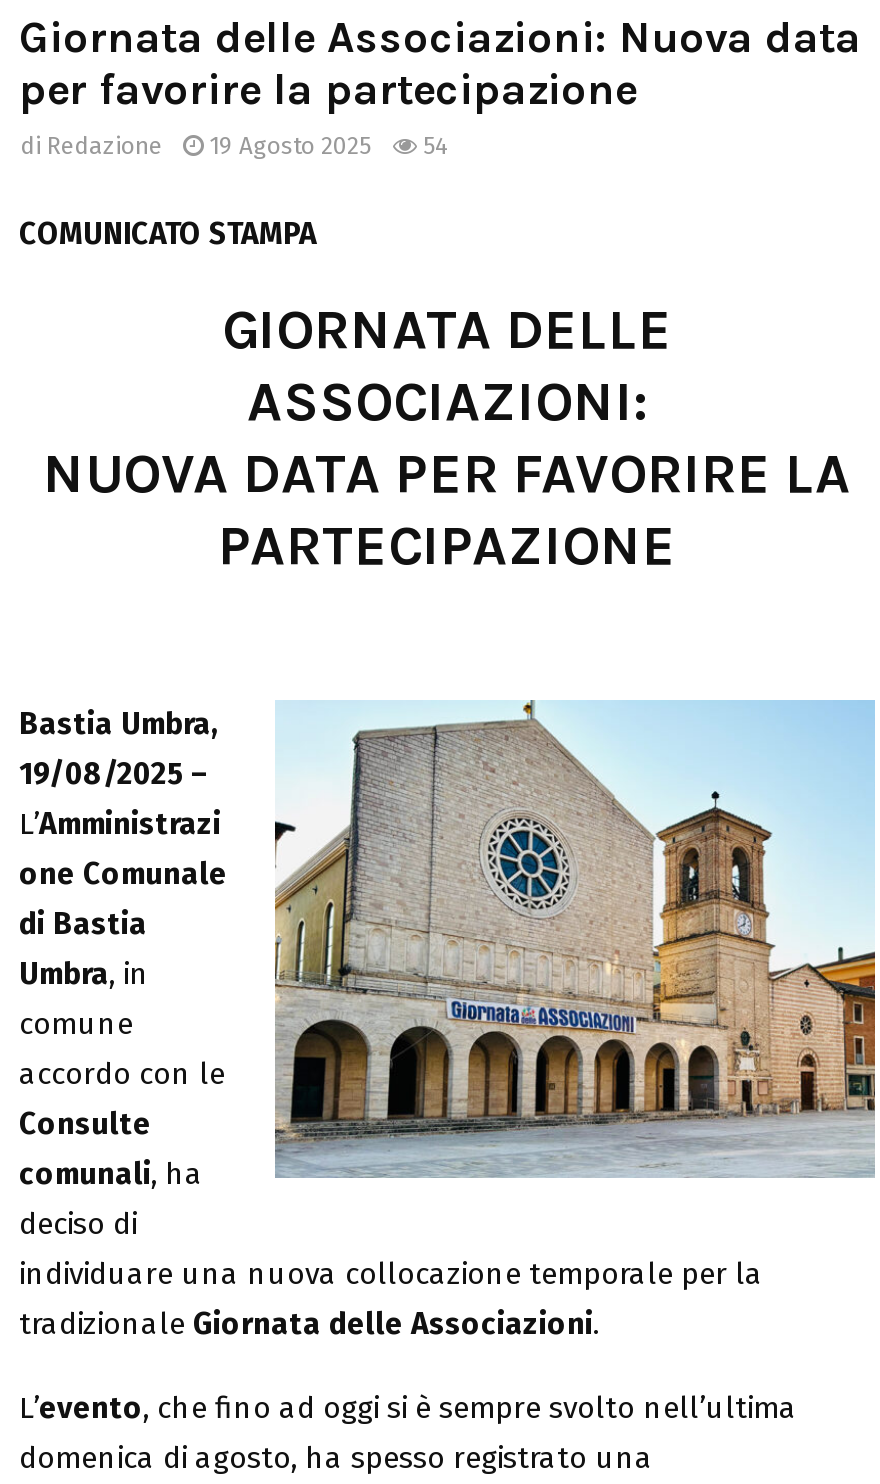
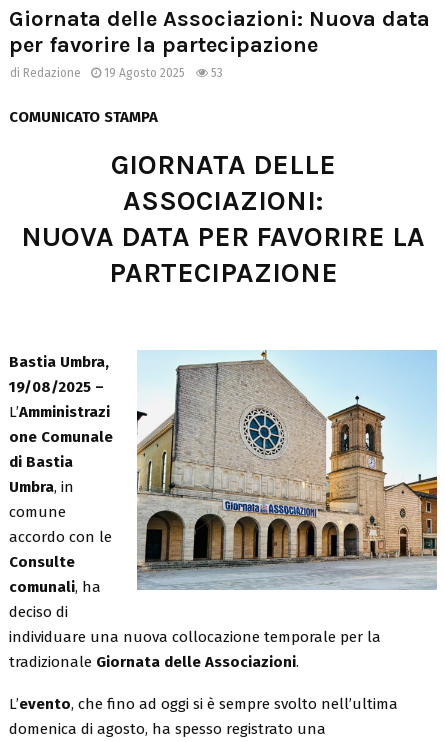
- di Redazione 19 Agosto 2025 54
+ di Redazione 19 Agosto 2025 53
